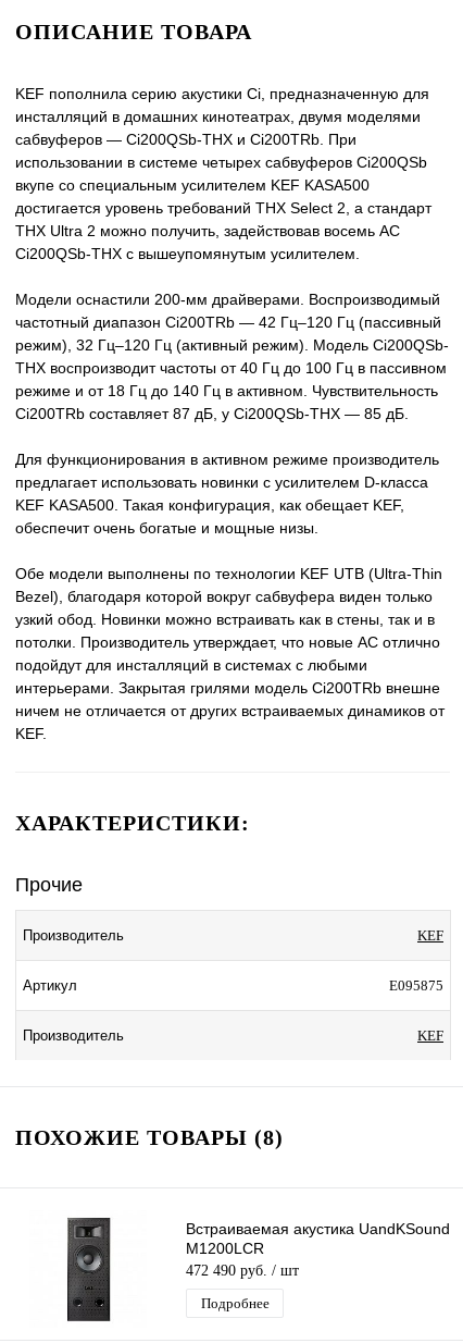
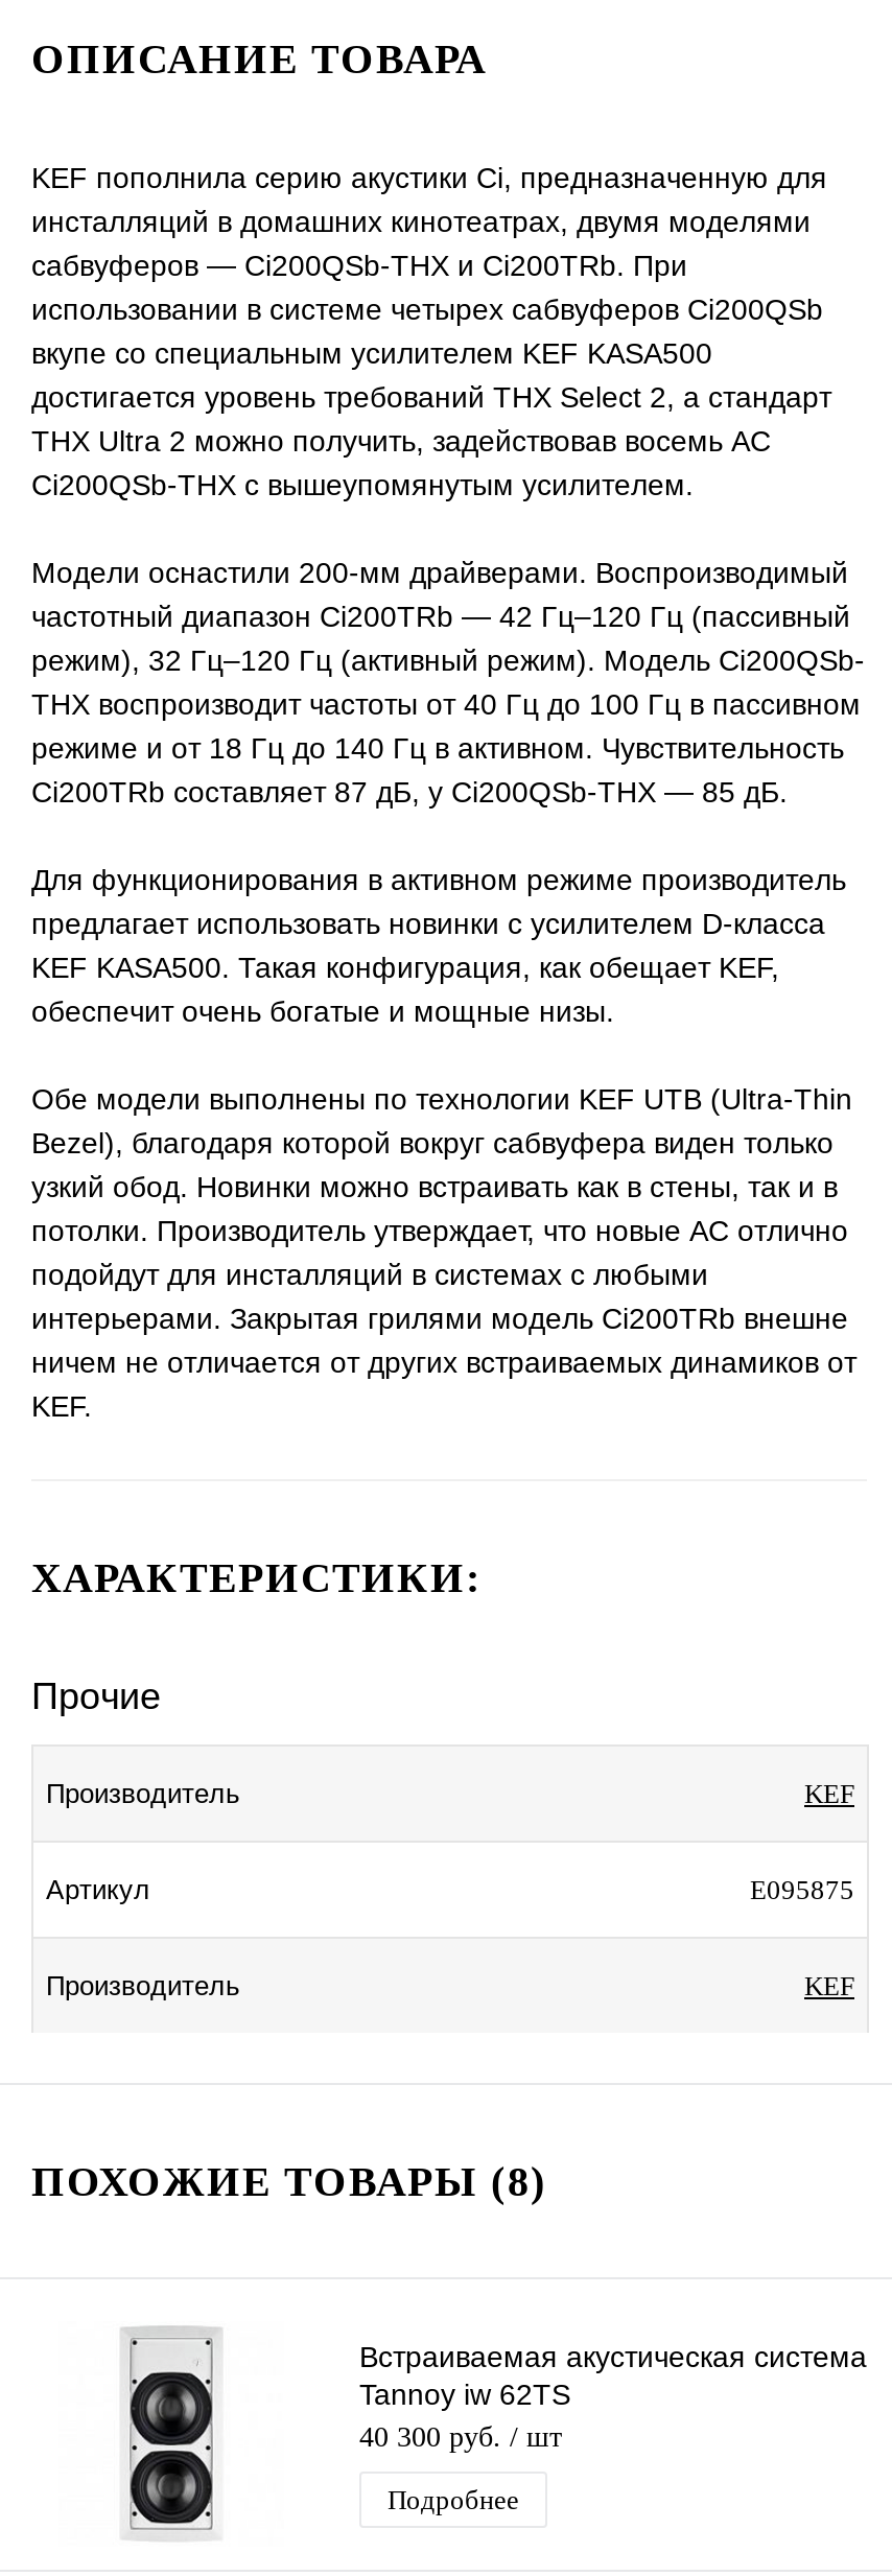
- [image]
+ [image]

- Встраиваемая акустика UandKSound
- M1200LCR
- 472 490 руб. / шт
+ Встраиваемая акустическая система
+ Tannoy iw 62TS
+ 40 300 руб. / шт
